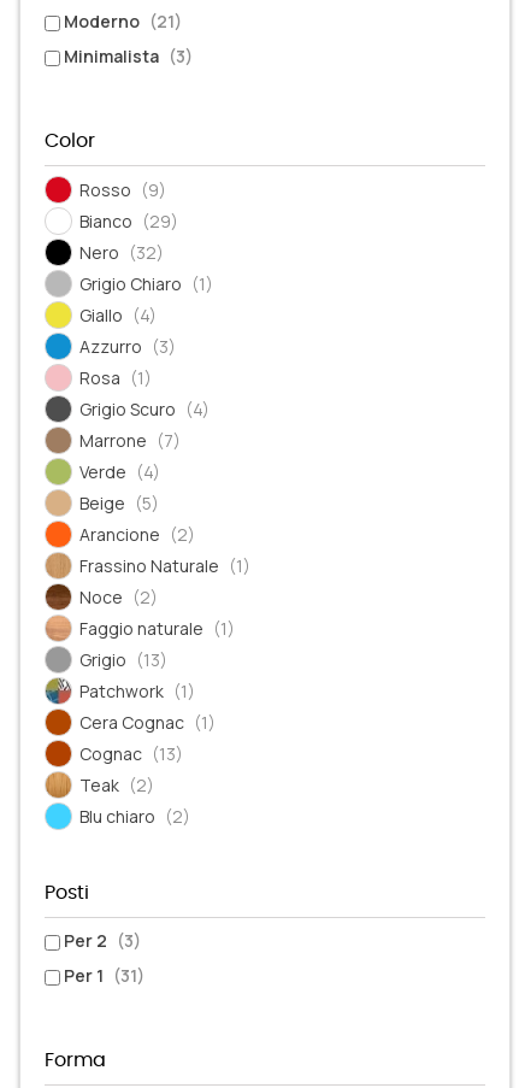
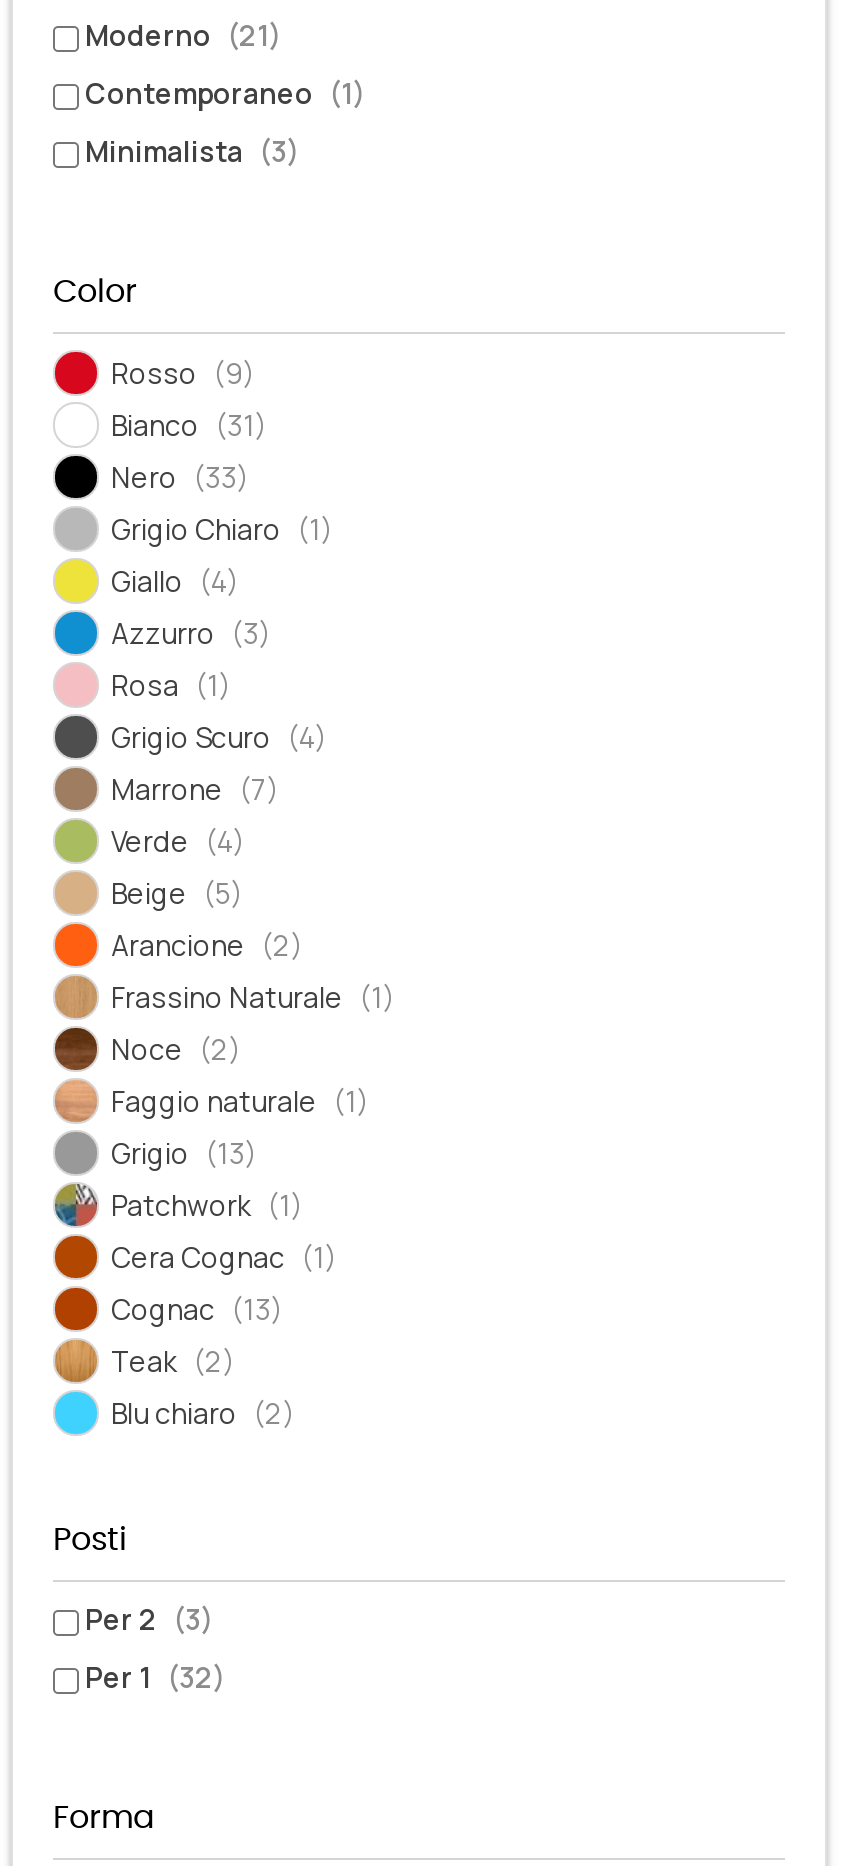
+ Contemporaneo (1)

- Bianco (29)
+ Bianco (31)

- Nero (32)
+ Nero (33)

- Per 1 (31)
+ Per 1 (32)
